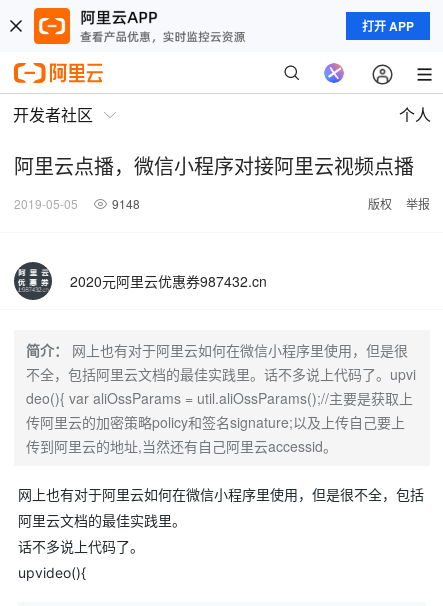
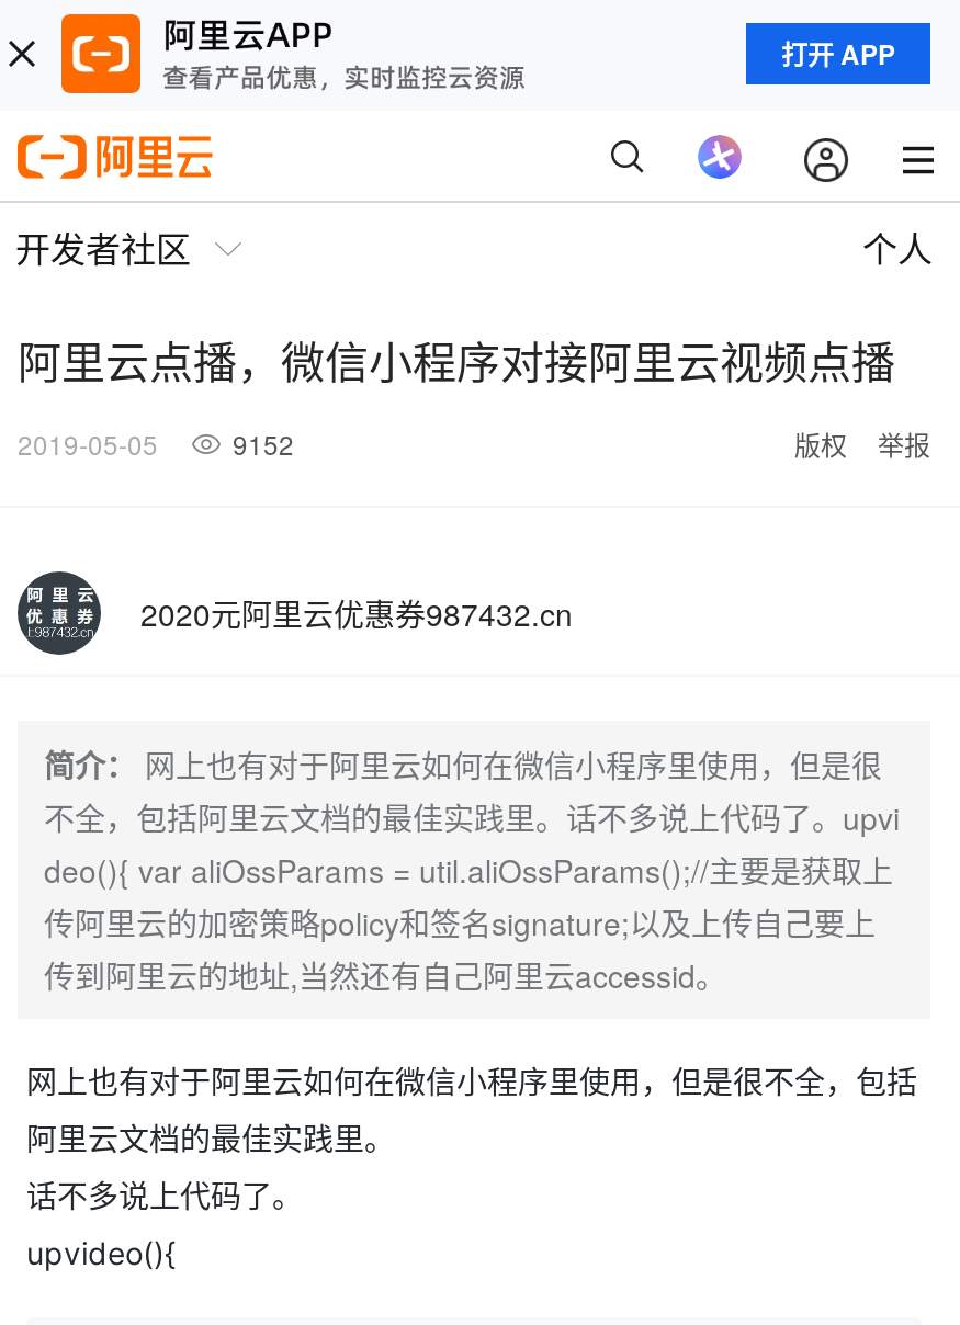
- 2019-05-05 9148
+ 2019-05-05 9152
